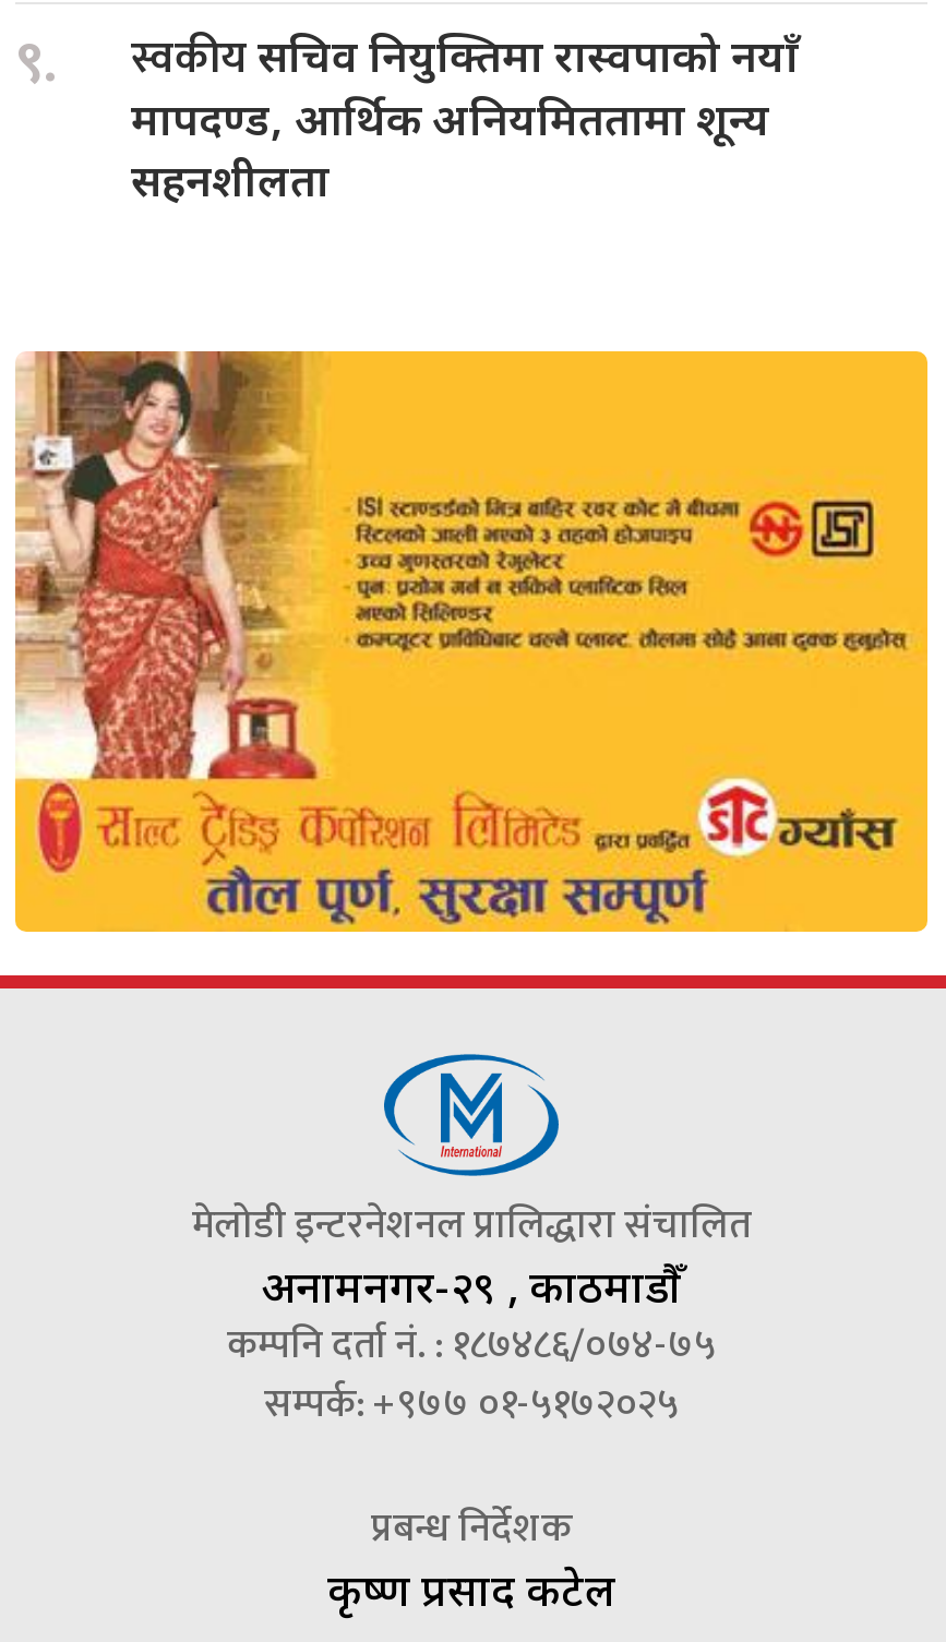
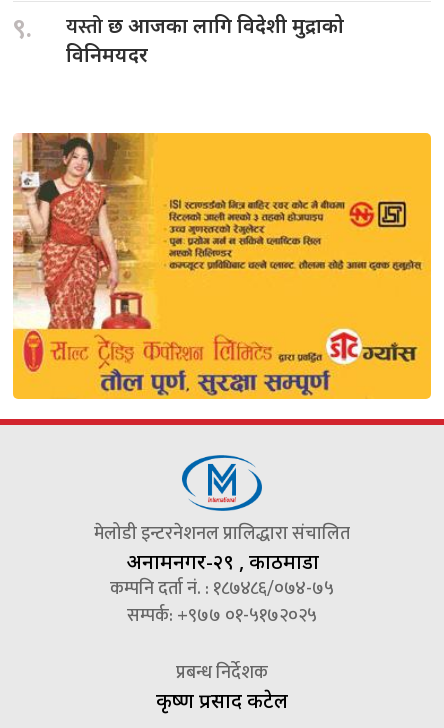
- स्वकीयसचिव नियुक्तिमा रास्वपाको नयाँ
- मापदण्ड, आर्थिक अनियमिततामा शून्य
- सहनशीलता
+ यस्तोछ आजका लागि विदेशी मुद्राको
+ विनिमयदर
